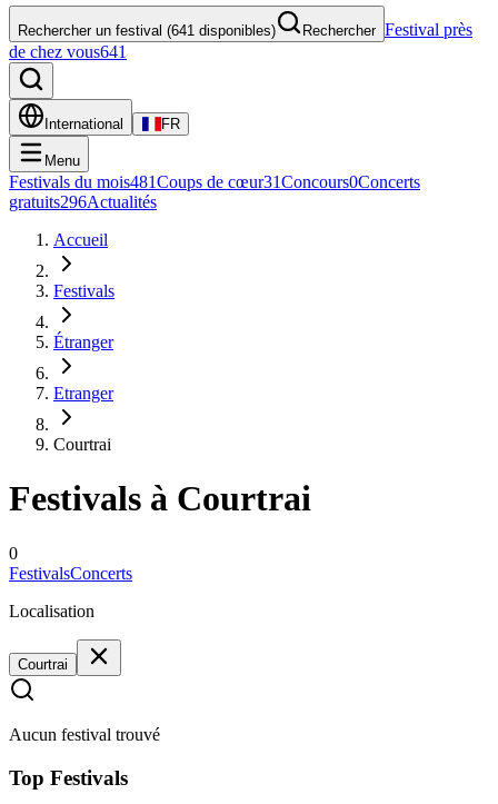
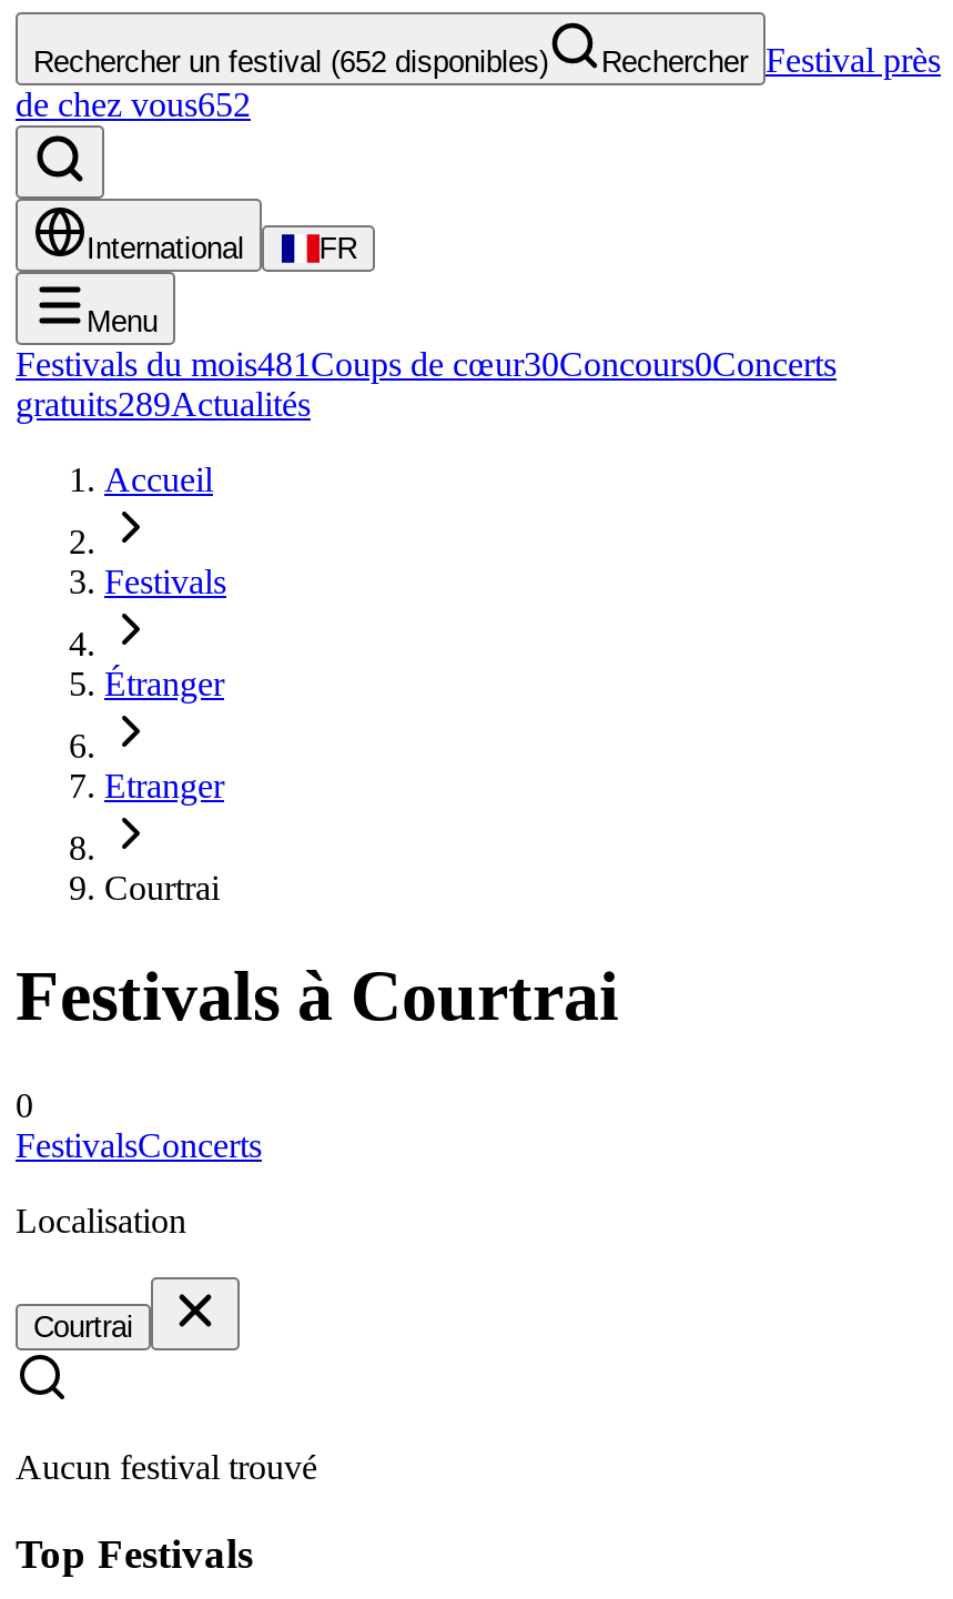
- Rechercher un festival (641 disponibles)
+ Rechercher un festival (652 disponibles)

- de chez vous641
+ de chez vous652

- Festivals du mois481 Coups de cœur31Concours0Concerts
+ Festivals du mois481 Coups de cœur30Concours0Concerts

- gratuits296Actualités
+ gratuits289Actualités
